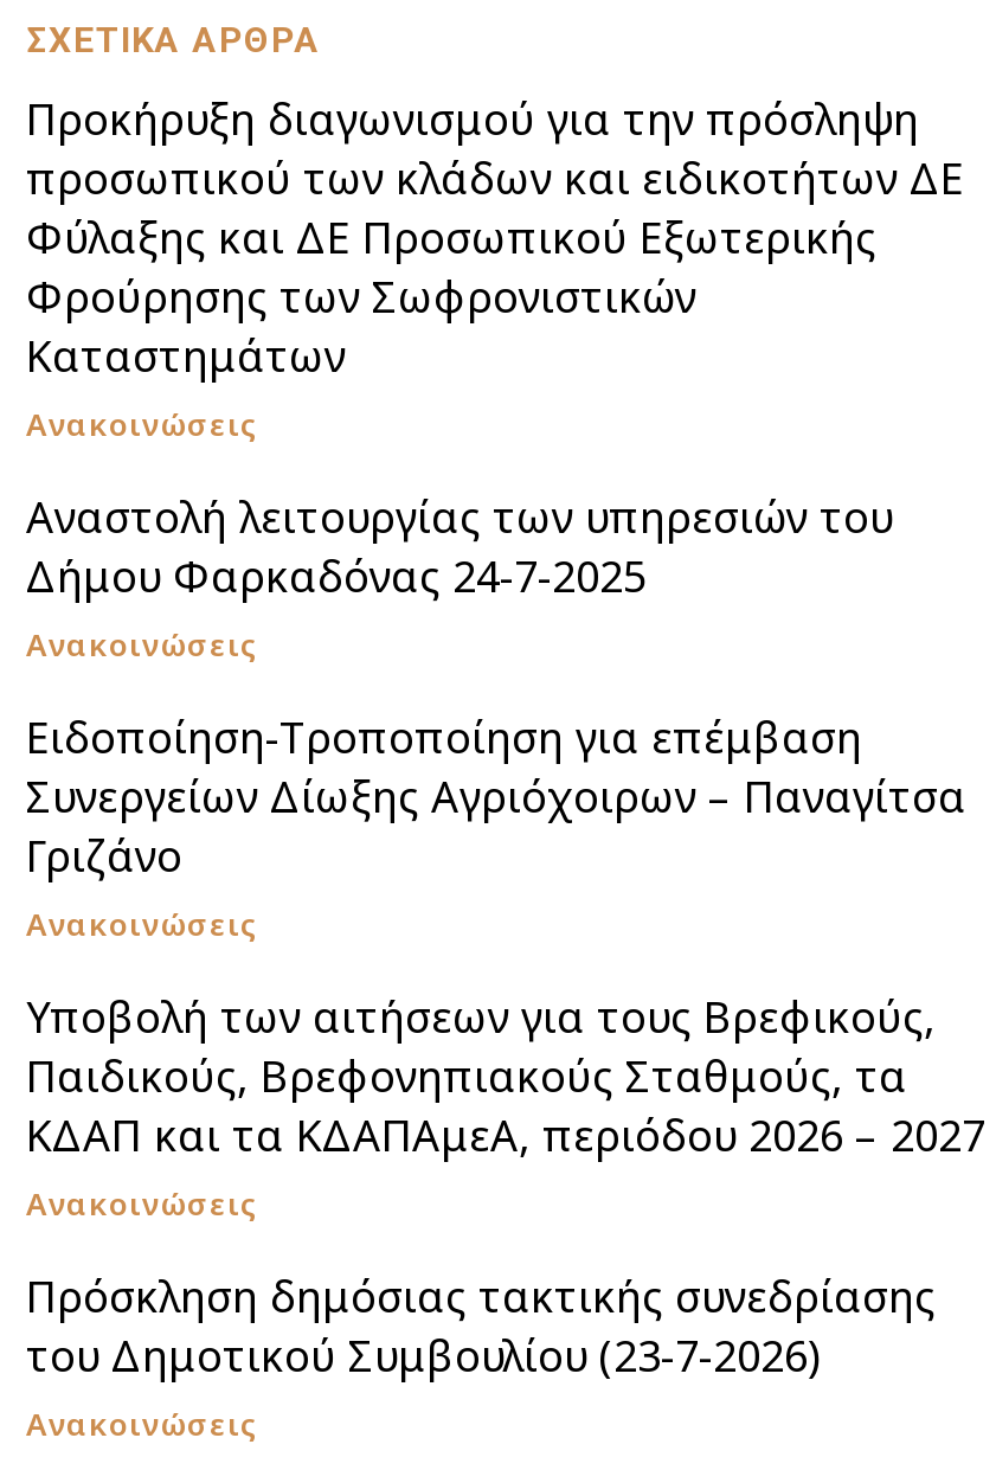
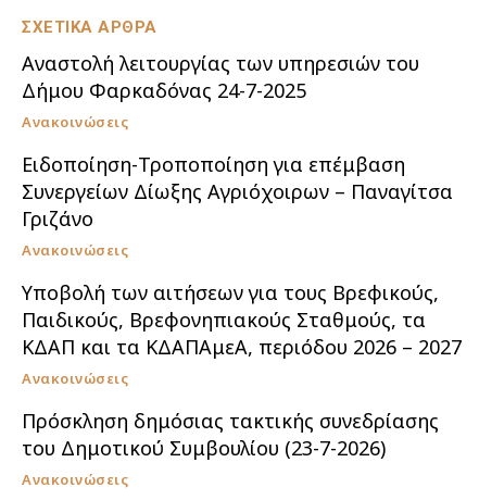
- Προκήρυξη διαγωνισμού για την πρόσληψη
- προσωπικού των κλάδων και ειδικοτήτων ΔΕ
- Φύλαξης και ΔΕ Προσωπικού Εξωτερικής
- Φρούρησης των Σωφρονιστικών
- Καταστημάτων
- Ανακοινώσεις
